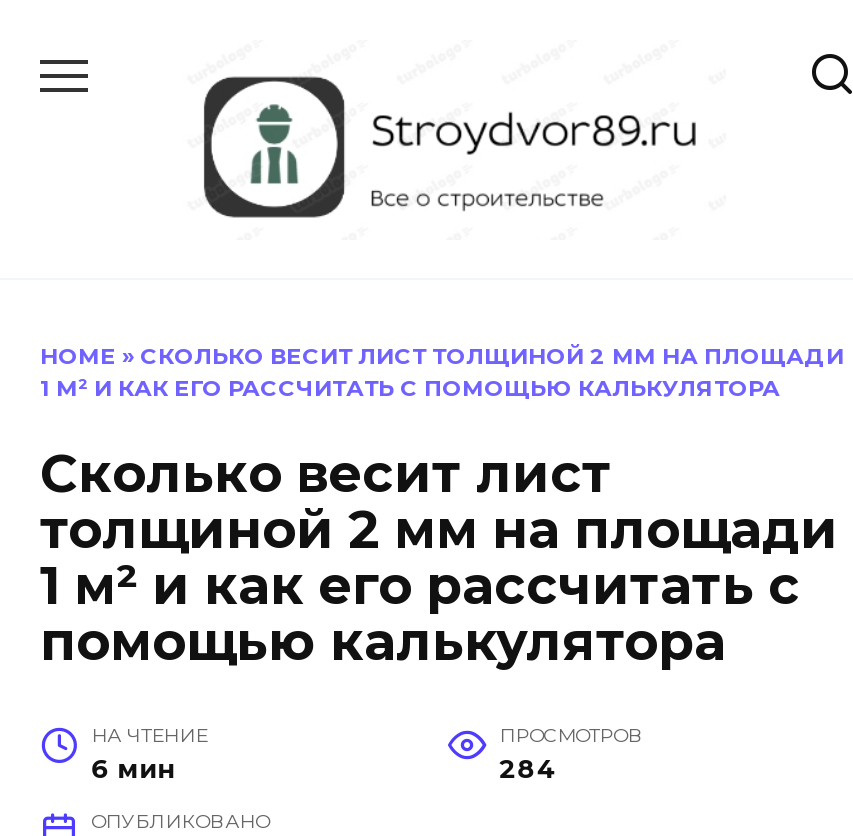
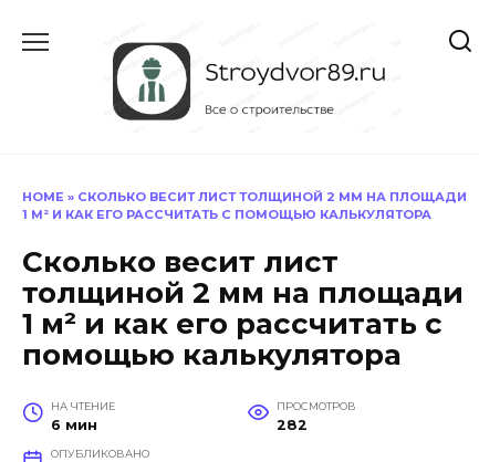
- 284
+ 282
